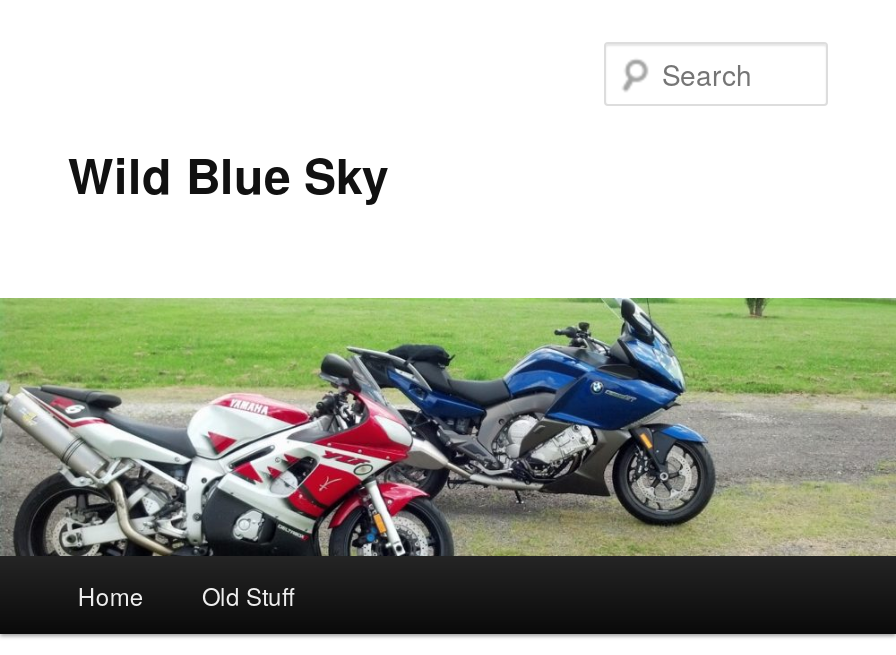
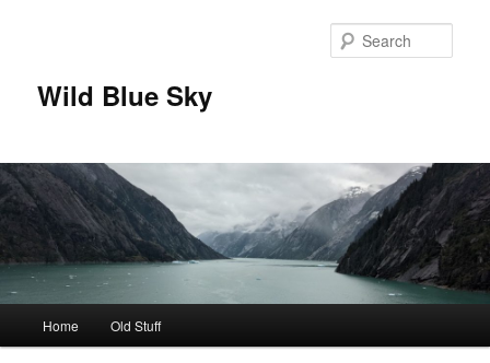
- [image]
+ [image]
